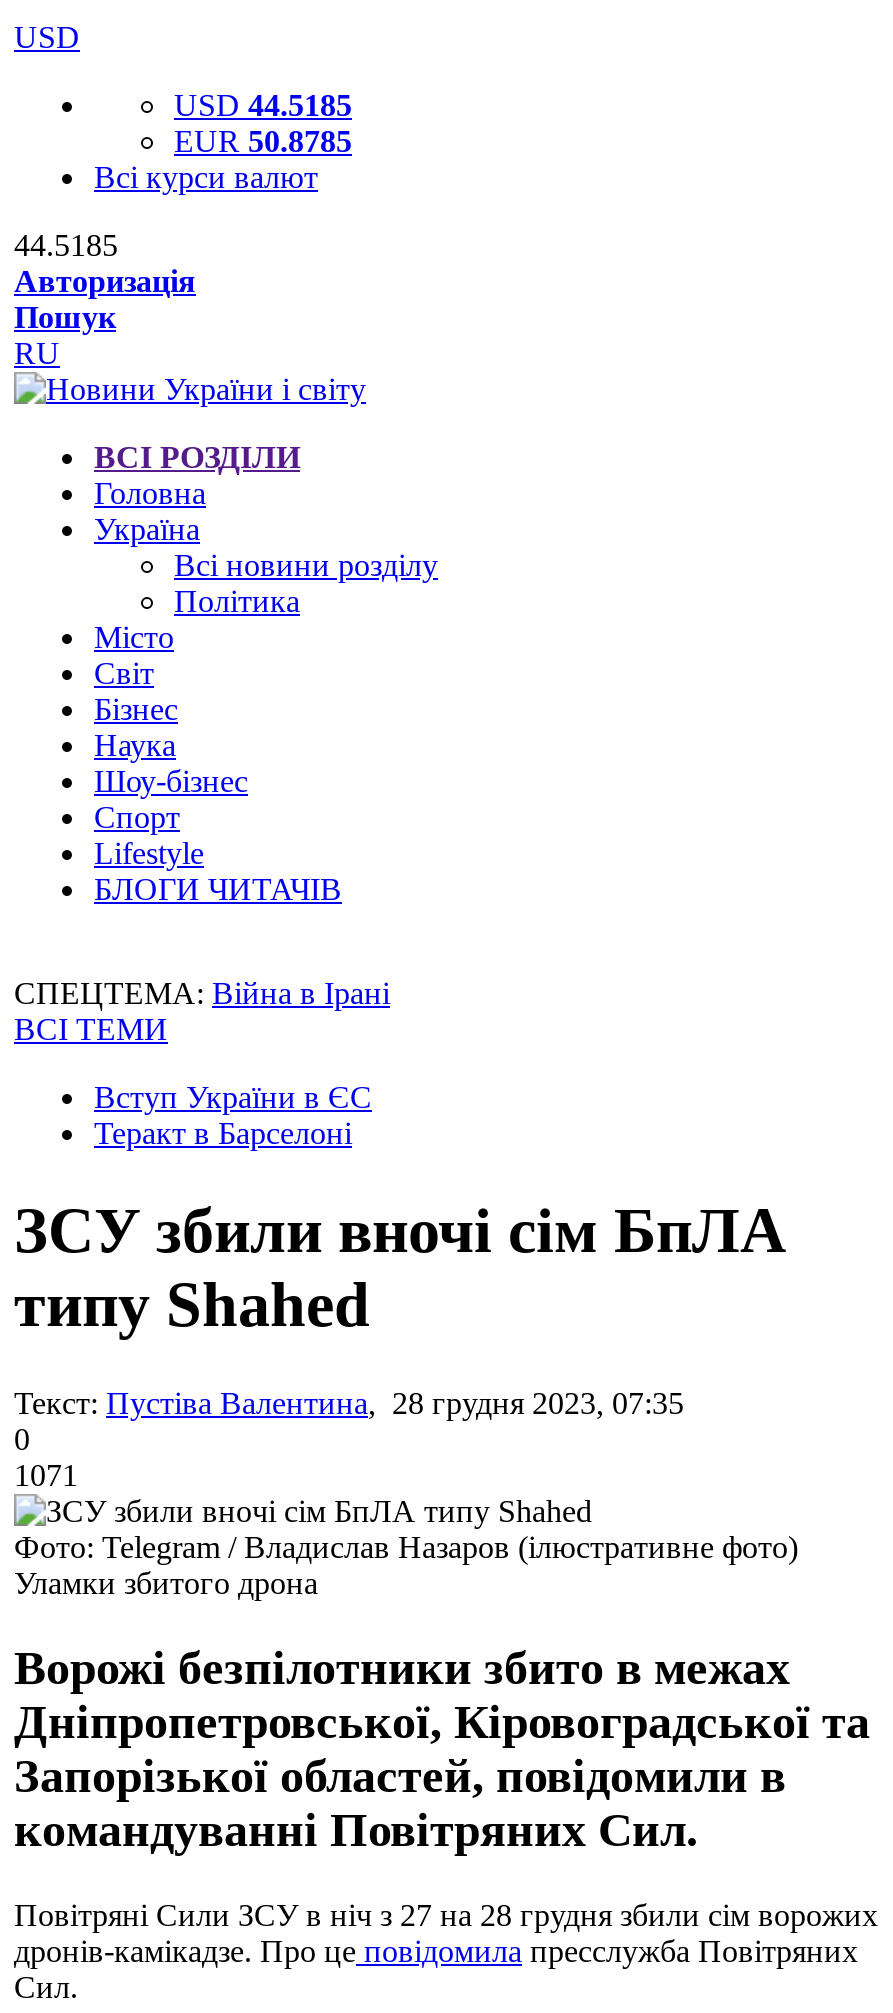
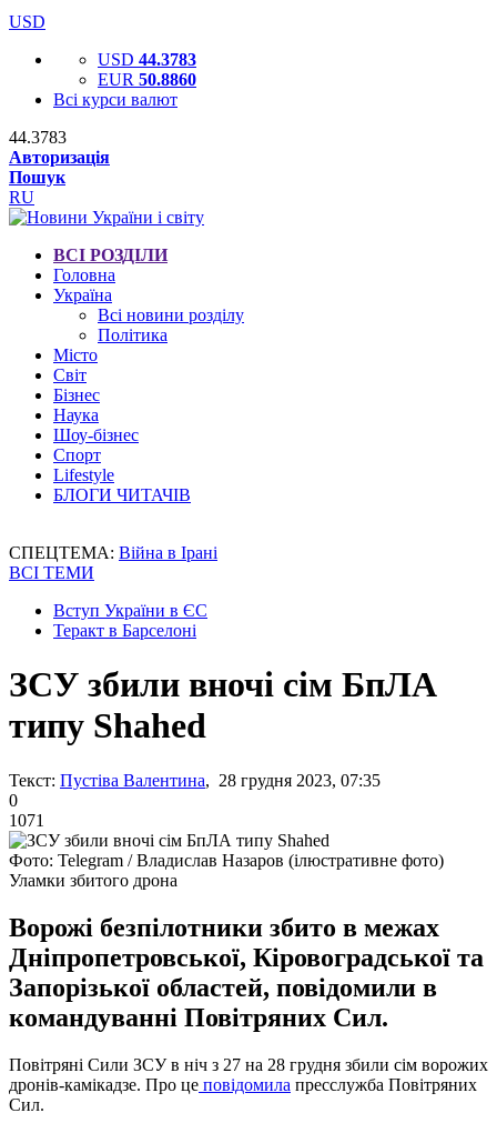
- USD 44.5185
+ USD 44.3783

- EUR 50.8785
+ EUR 50.8860

- 44.5185
+ 44.3783
